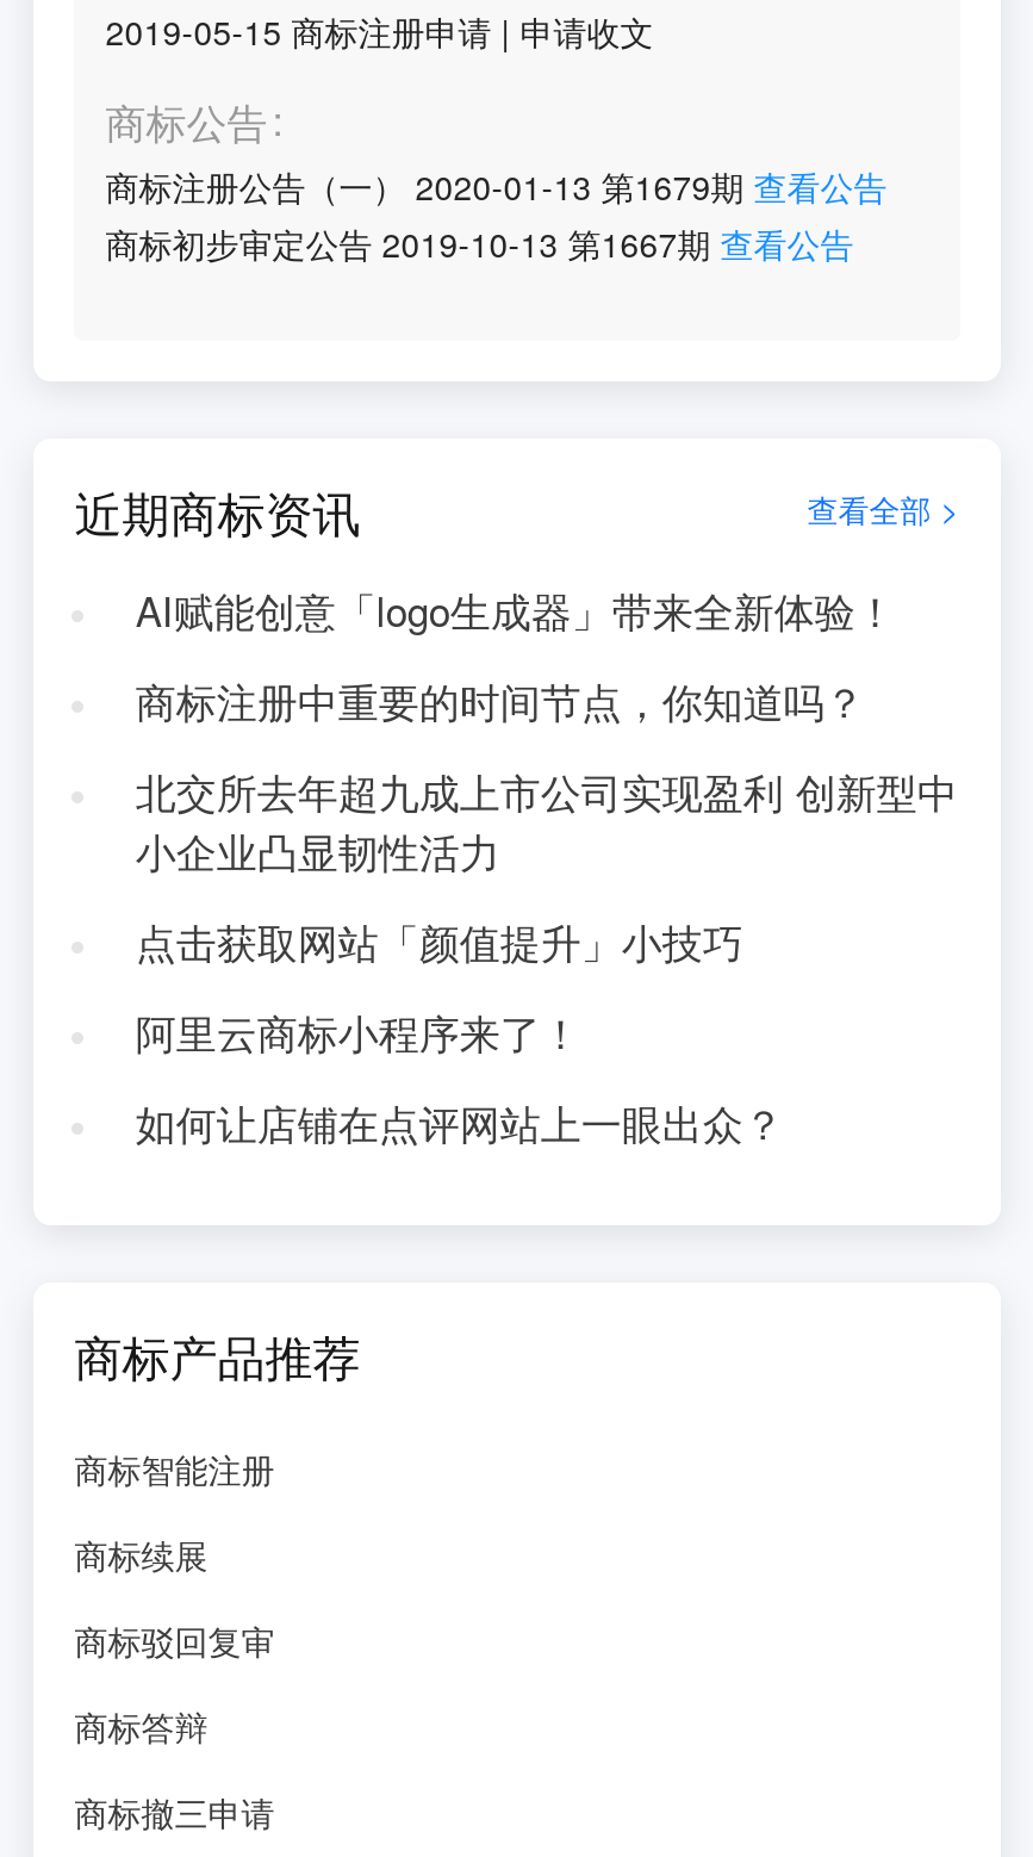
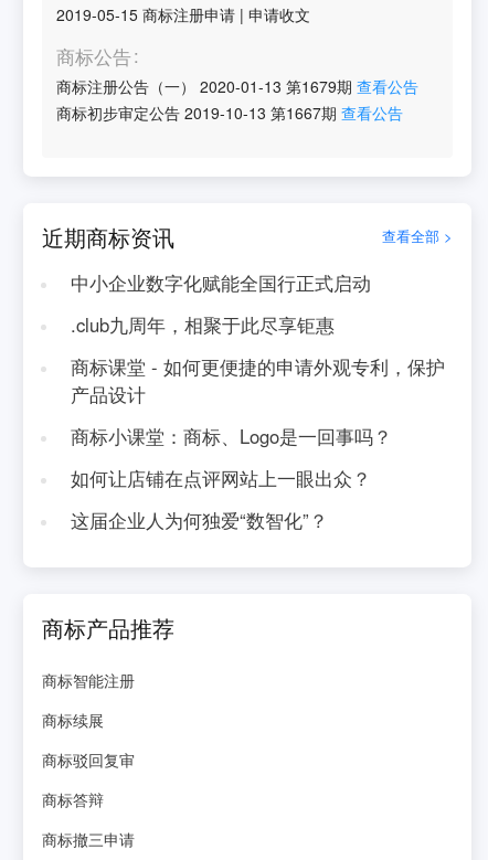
- AI赋能创意「logo生成器」带来全新体验！
- 商标注册中重要的时间节点，你知道吗？
- 北交所去年超九成上市公司实现盈利 创新型中
- 小企业凸显韧性活力
- 点击获取网站「颜值提升」小技巧
- 阿里云商标小程序来了！
+ 中小企业数字化赋能全国行正式启动
+ .club九周年，相聚于此尽享钜惠
+ 商标课堂 - 如何更便捷的申请外观专利，保护
+ 产品设计
+ 商标小课堂：商标、Logo是一回事吗？

moved up: 如何让店铺在点评网站上一眼出众？

+ 这届企业人为何独爱“数智化”？
